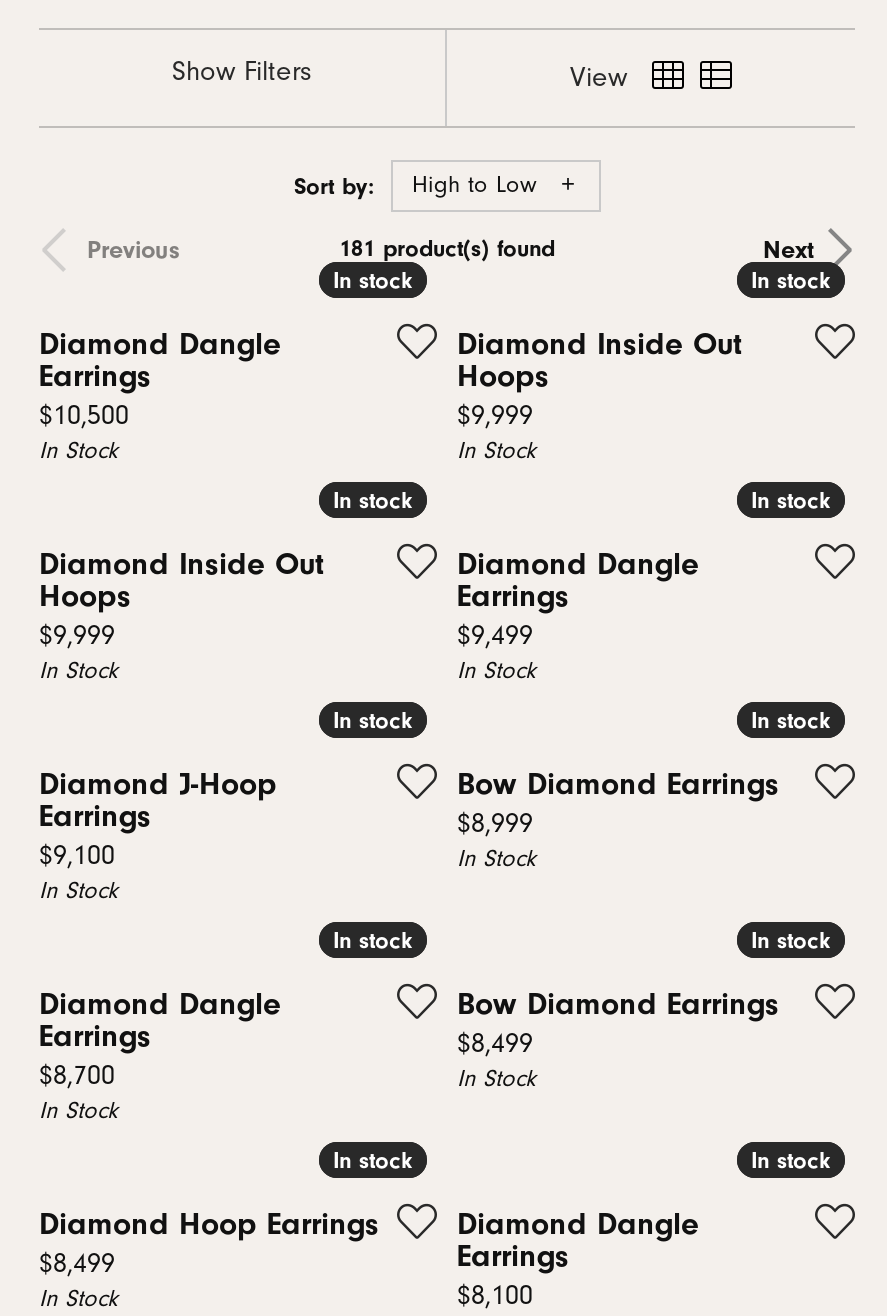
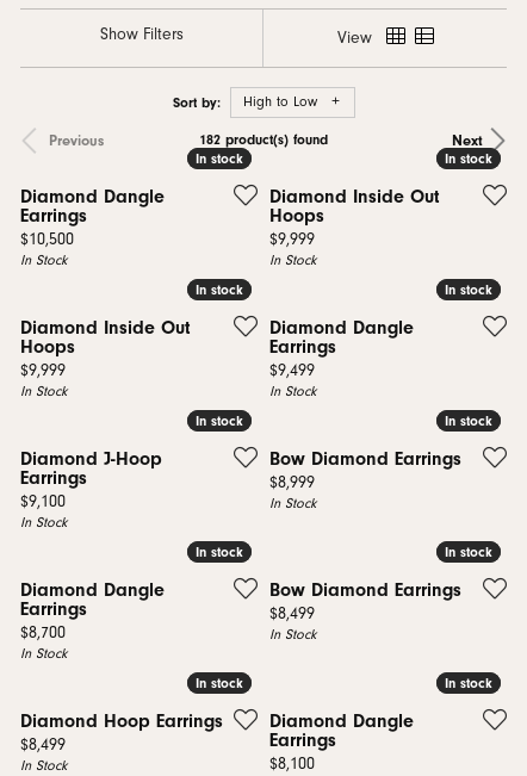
- 181 product(s) found
+ 182 product(s) found
